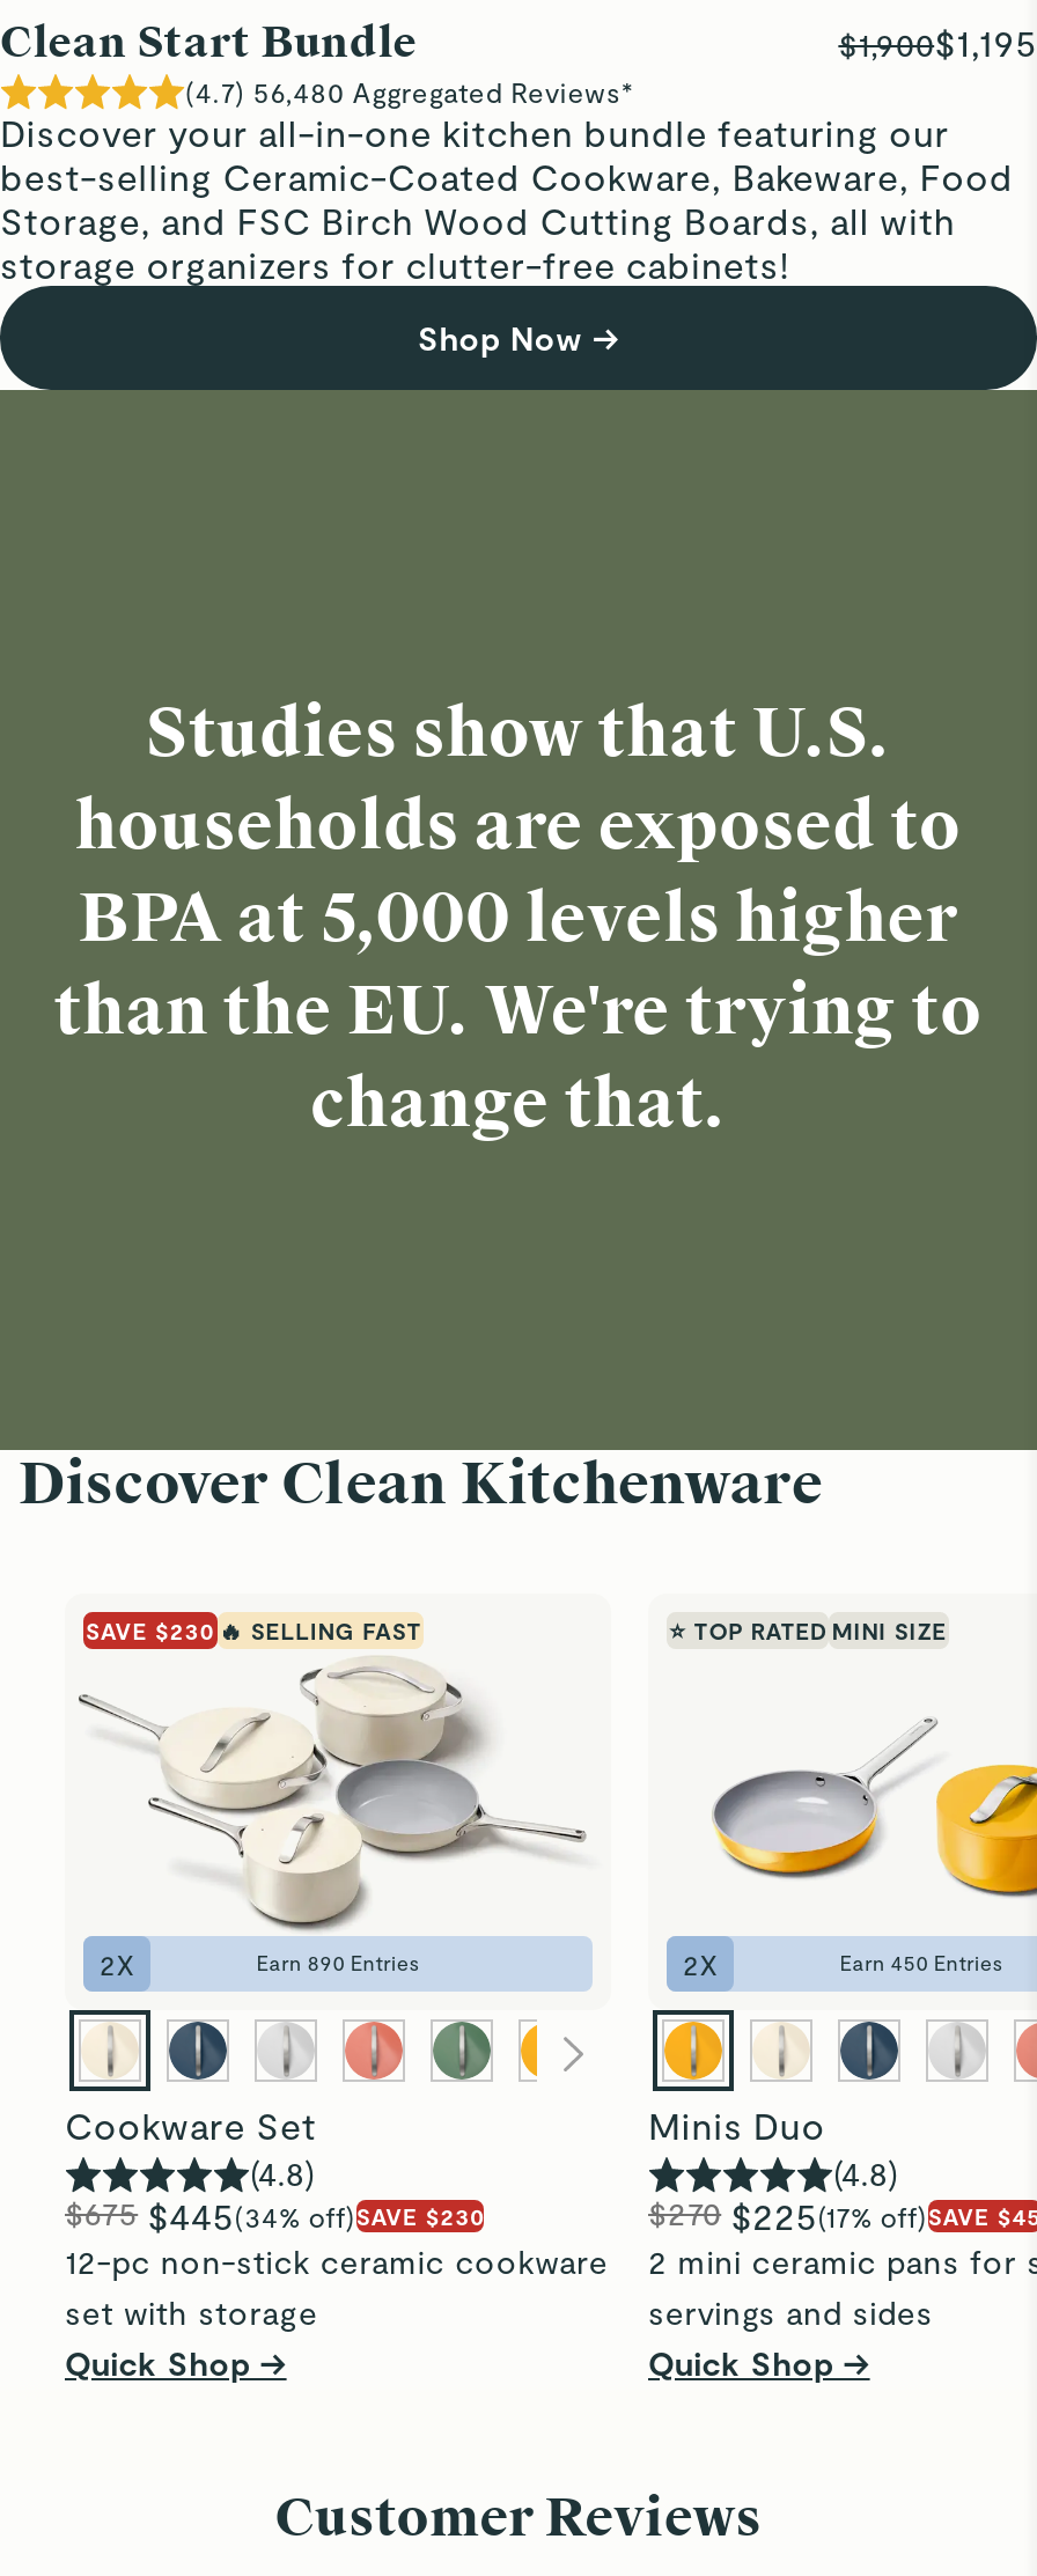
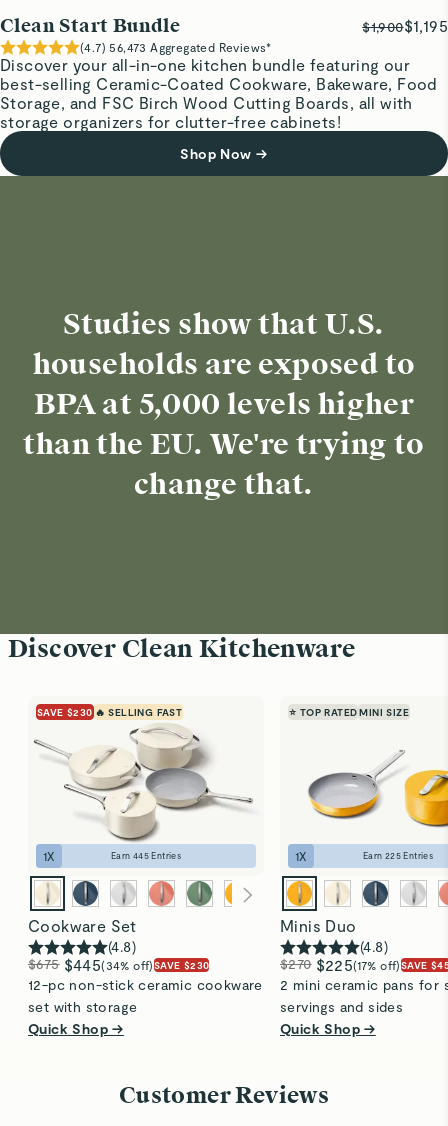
- (4.7) 56,480 Aggregated Reviews*
+ (4.7) 56,473 Aggregated Reviews*

- 2X
+ 1X

- Earn 890 Entries
+ Earn 445 Entries

- 2X
+ 1X

- Earn 450 Entries
+ Earn 225 Entries
